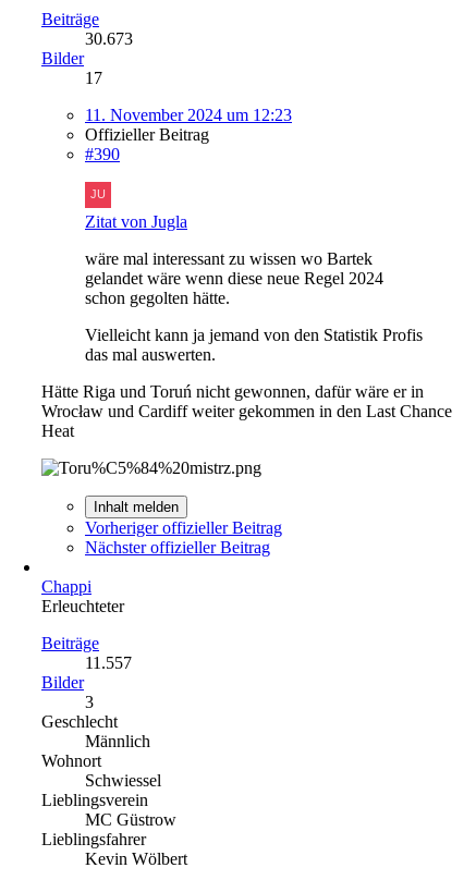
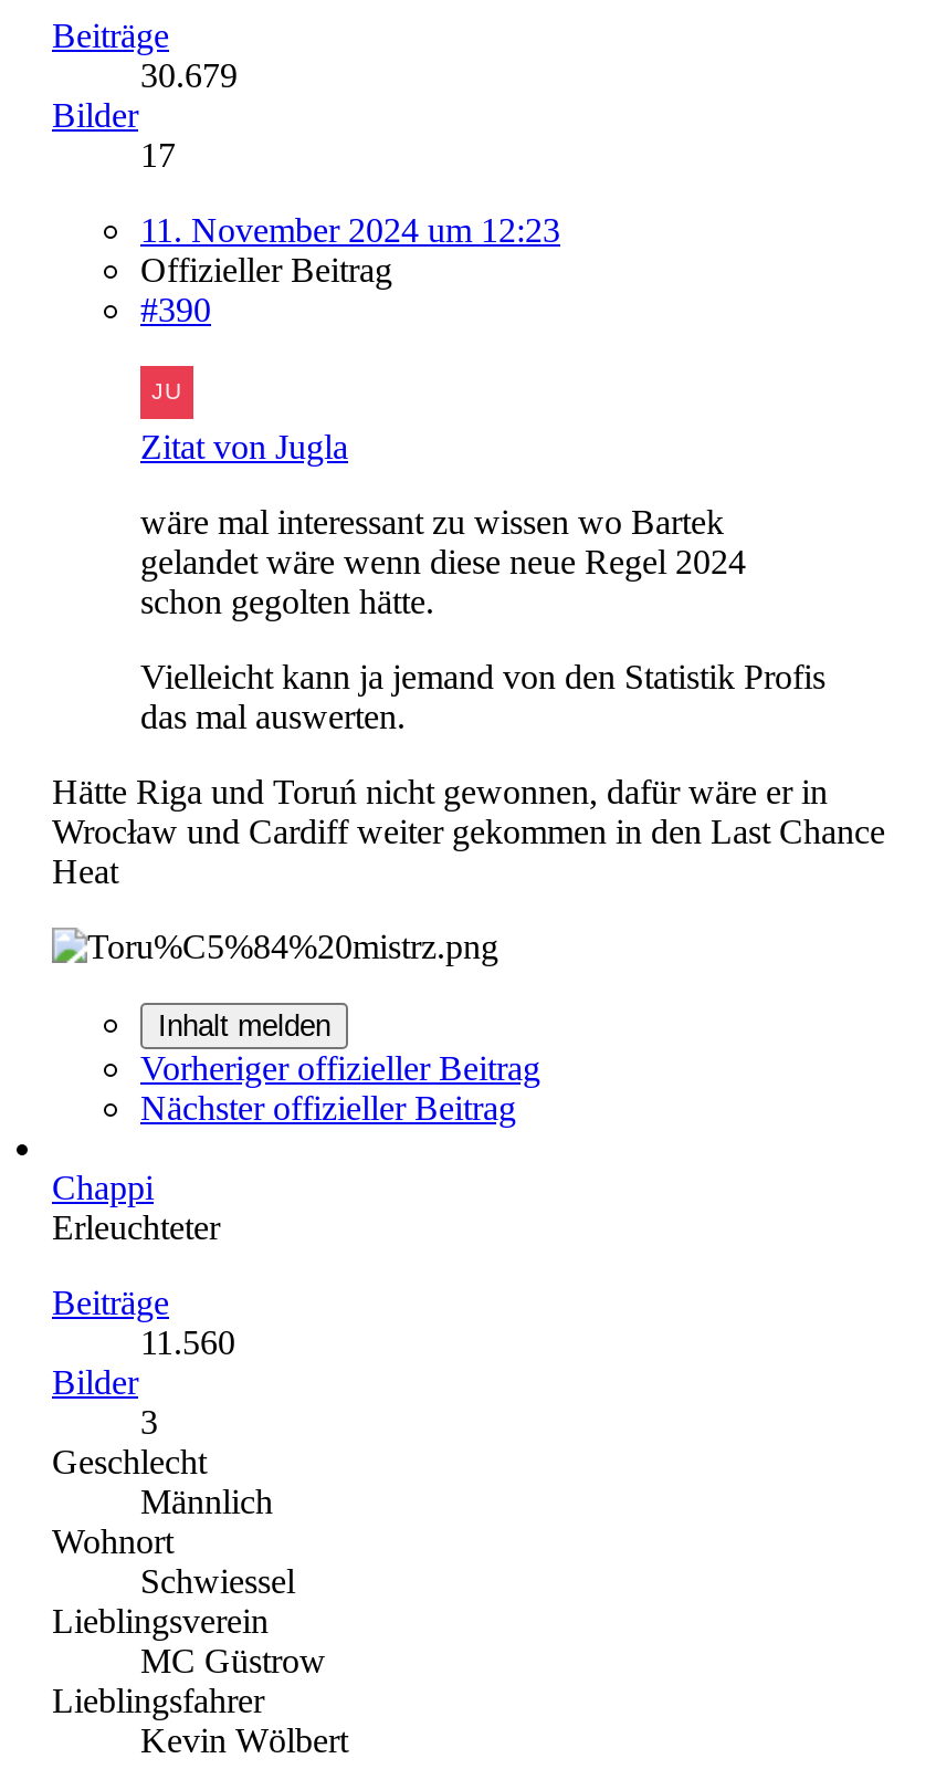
- 30.673
+ 30.679

- 11.557
+ 11.560
